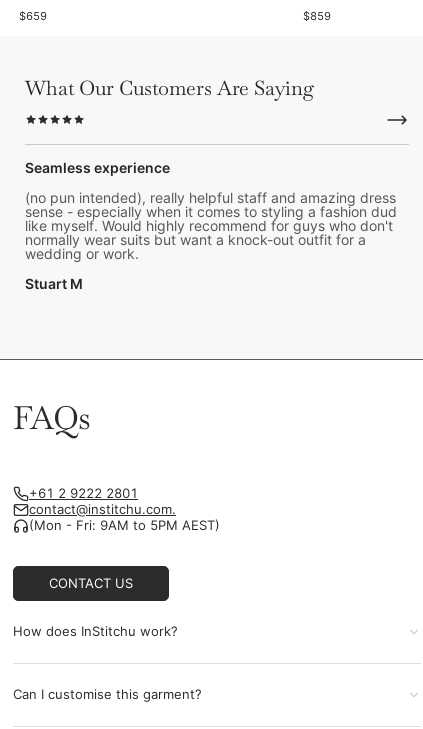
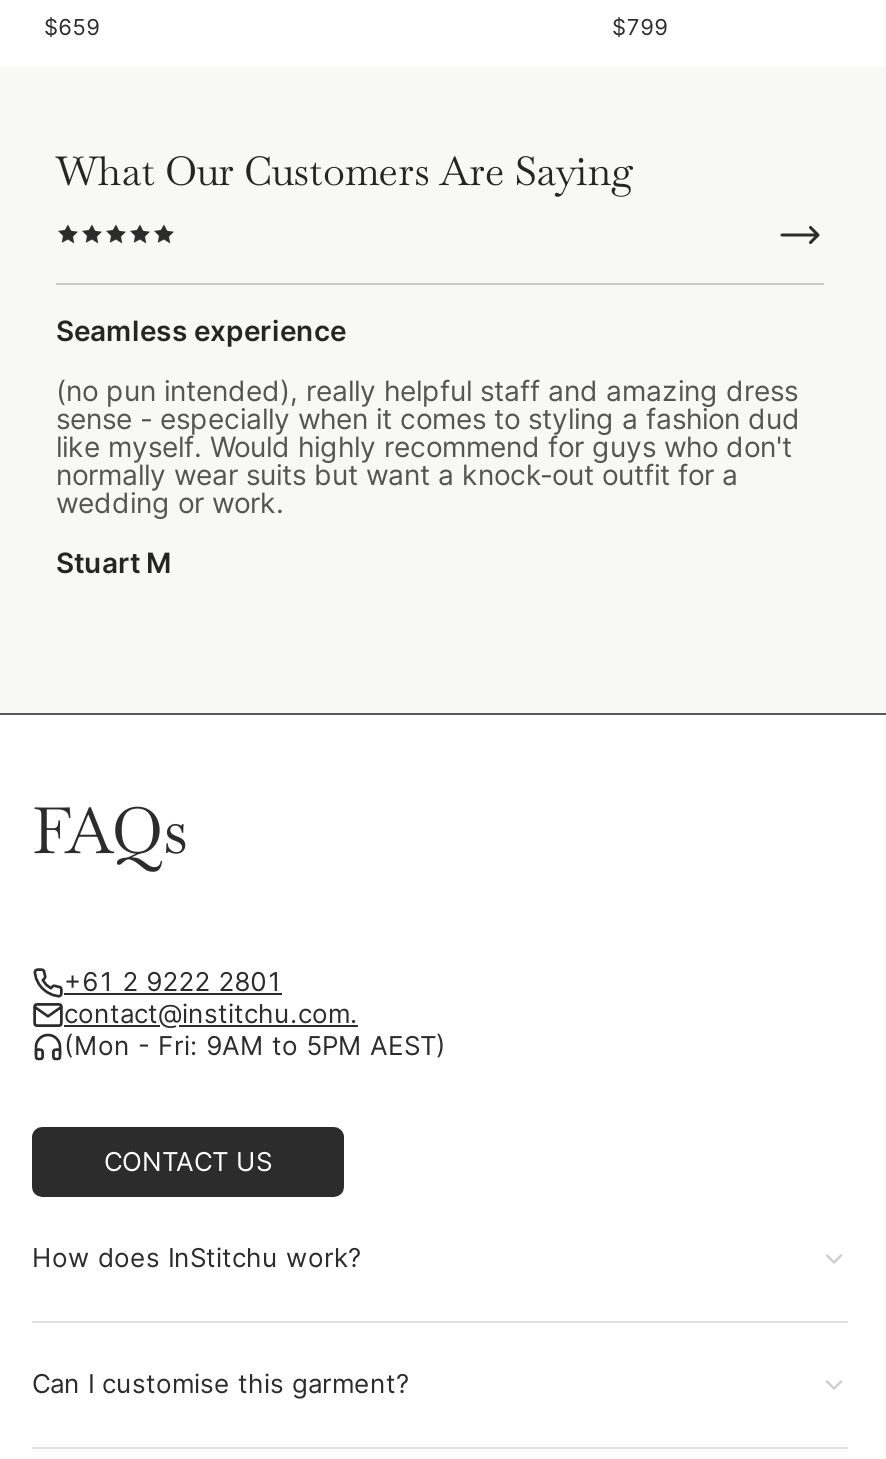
- $859
+ $799
